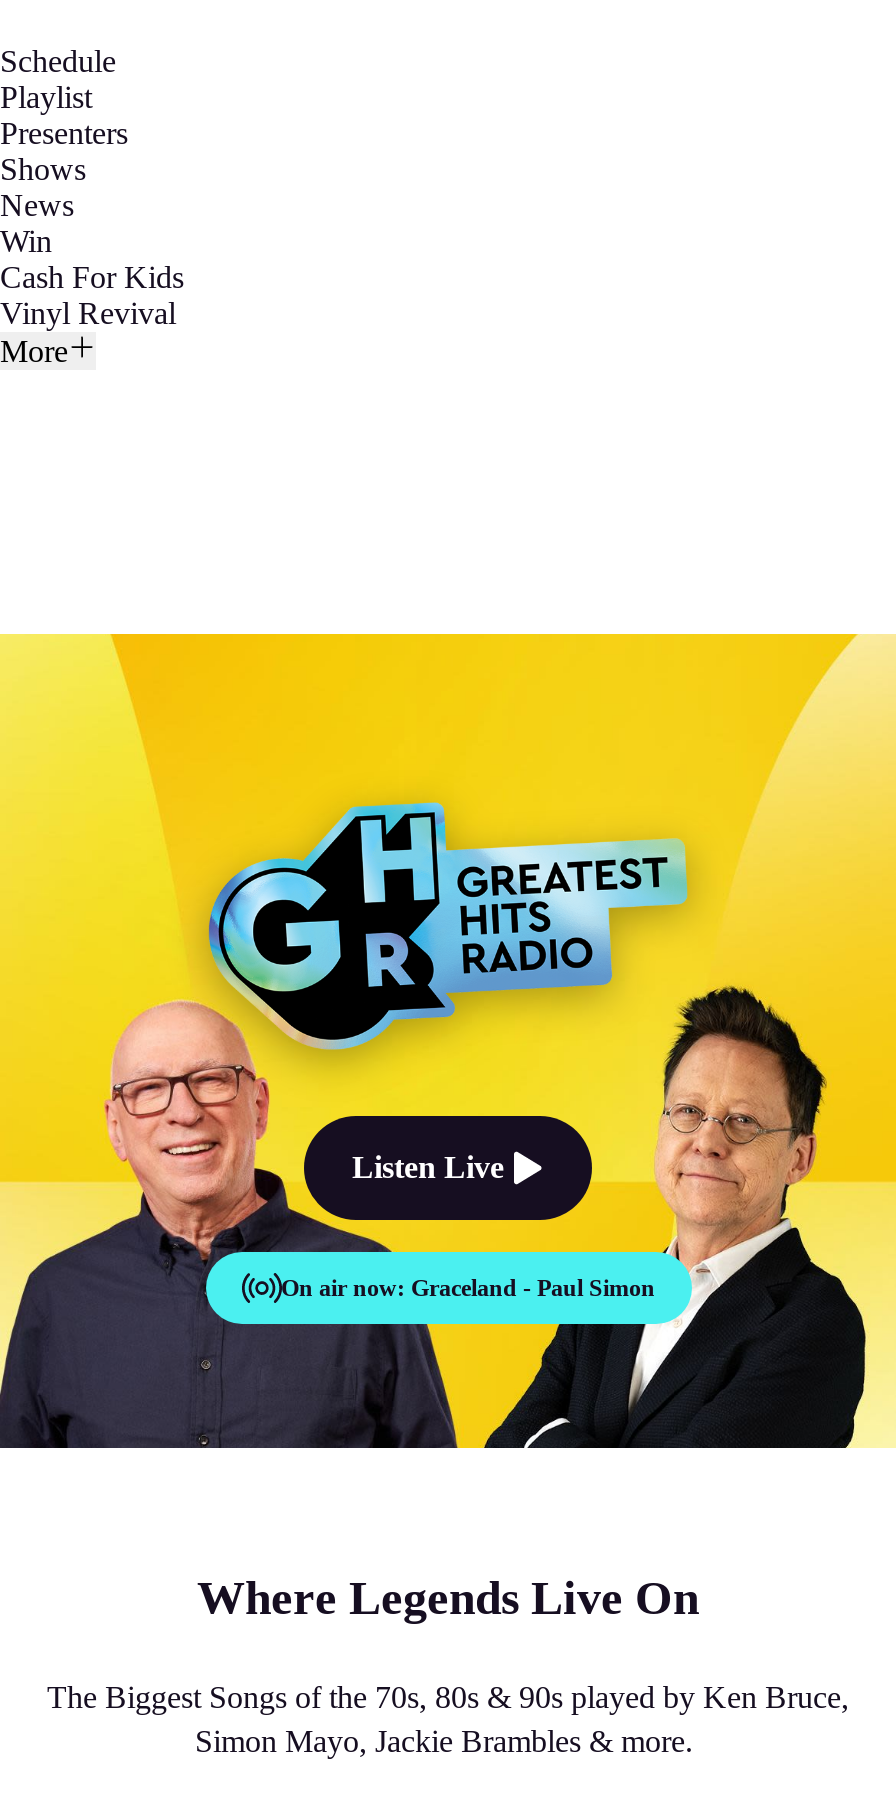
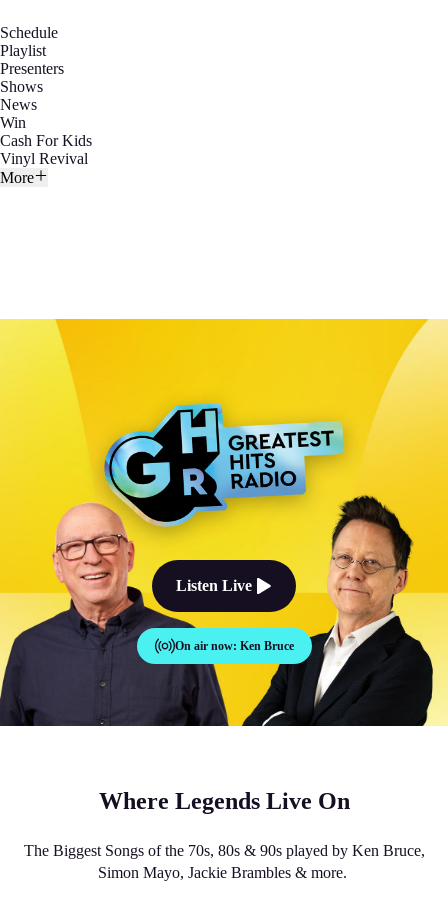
- [image]
- On air now: Graceland - Paul Simon
+ [image]
+ On air now: Ken Bruce

- [image]
+ [image]
